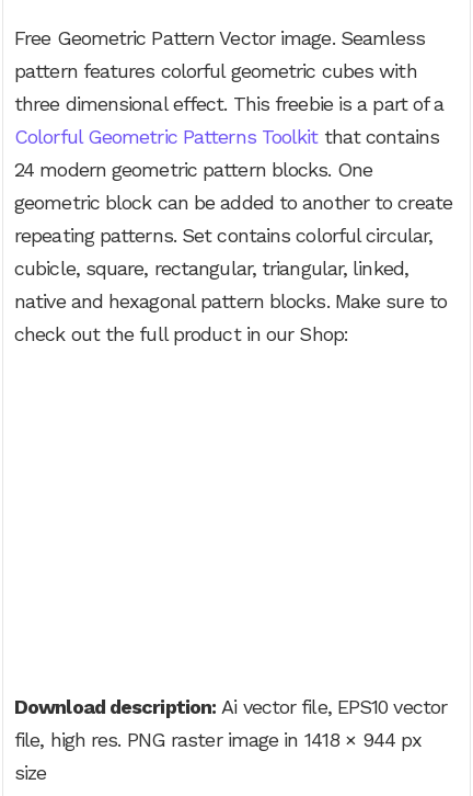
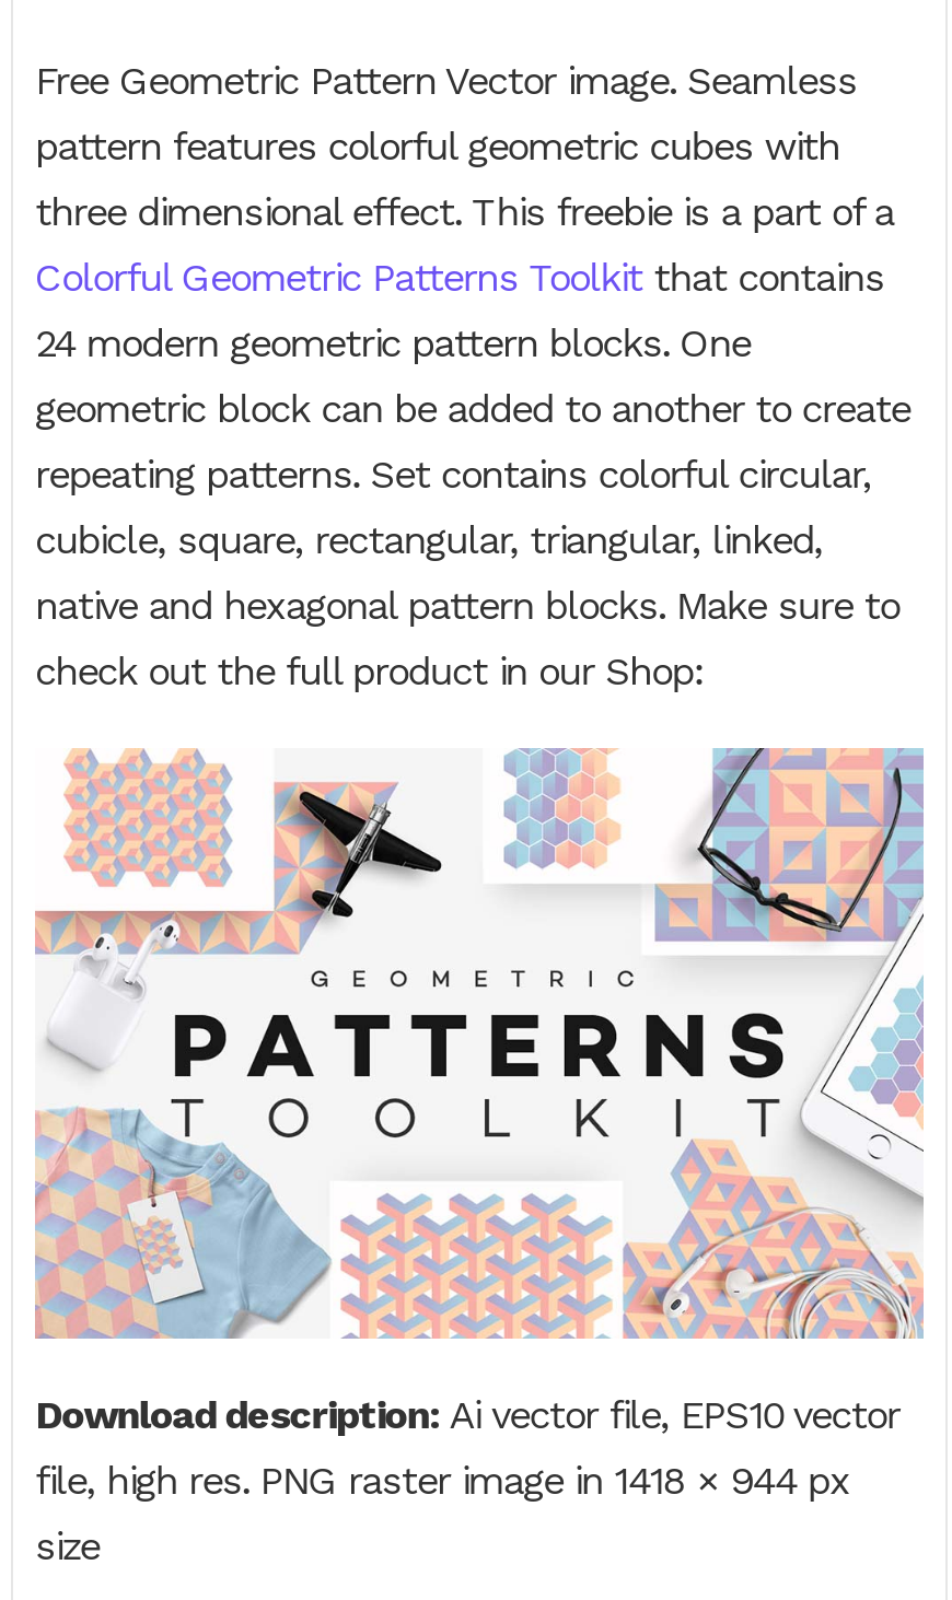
+ [image]
